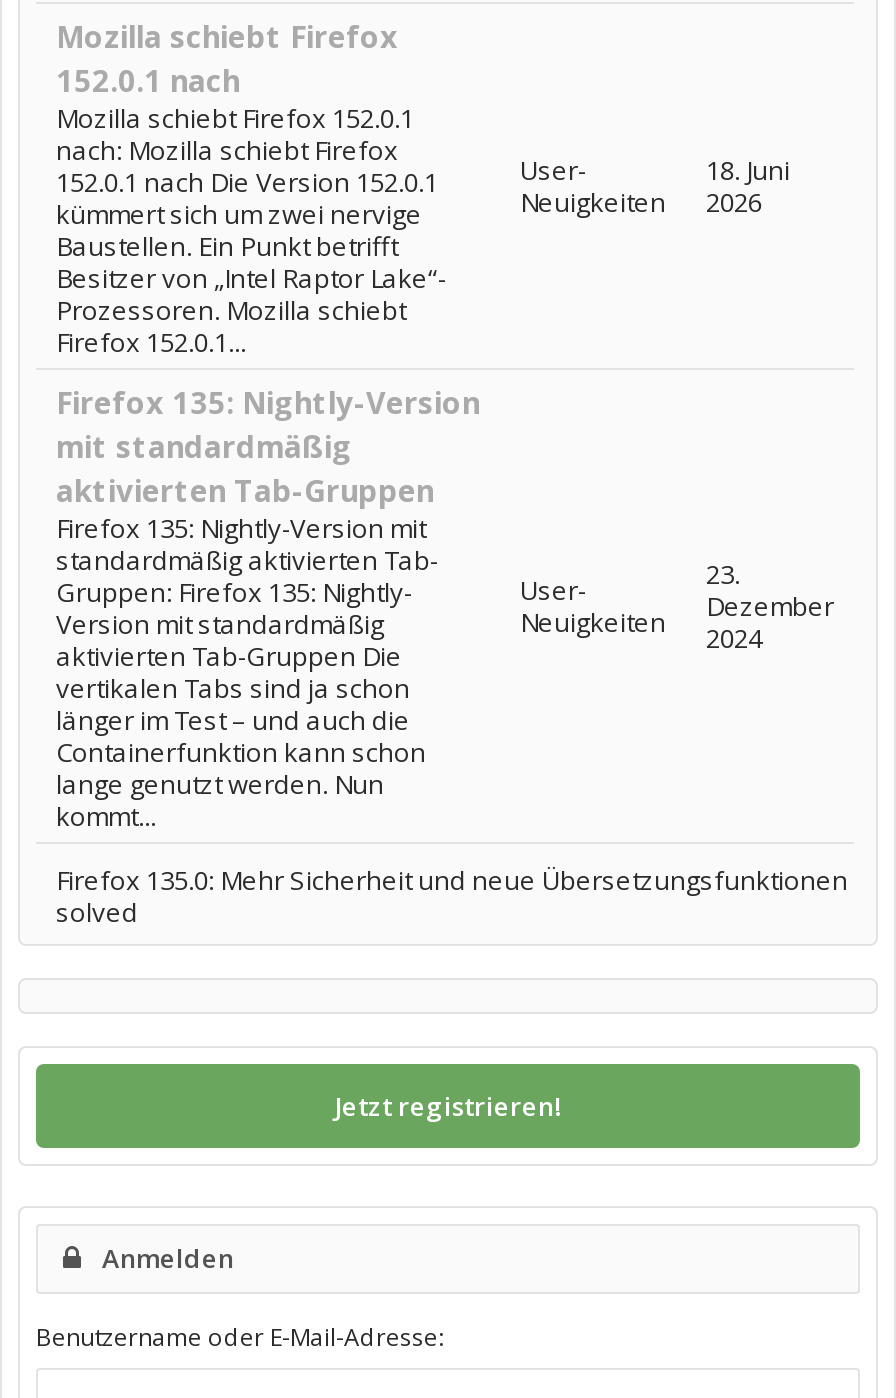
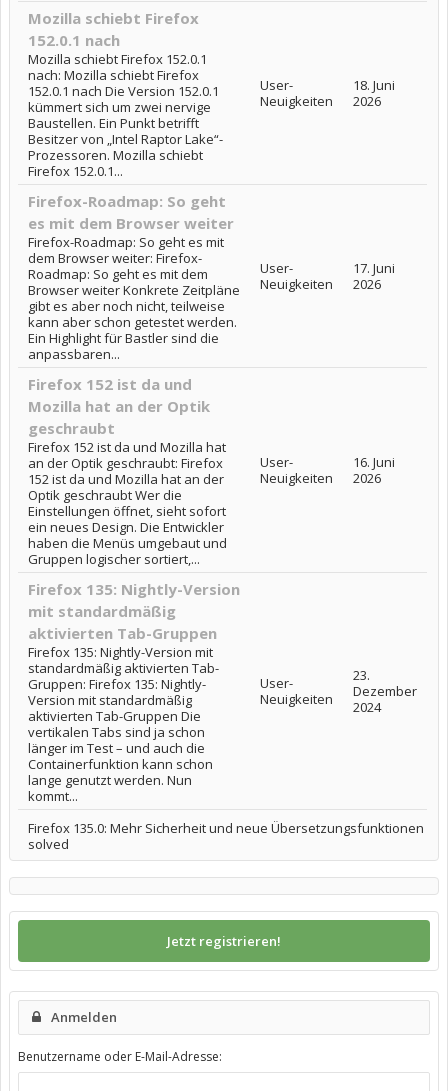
+ Firefox-Roadmap: So geht
+ es mit dem Browser weiter
+ Firefox-Roadmap: So geht es mit
+ dem Browser weiter: Firefox-
+ Roadmap: So geht es mit dem
+ Browser weiter Konkrete Zeitpläne
+ gibt es aber noch nicht, teilweise
+ kann aber schon getestet werden.
+ Ein Highlight für Bastler sind die
+ anpassbaren...

+ Firefox 152 ist da und
+ Mozilla hat an der Optik
+ geschraubt
+ Firefox 152 ist da und Mozilla hat
+ an der Optik geschraubt: Firefox
+ 152 ist da und Mozilla hat an der
+ Optik geschraubt Wer die
+ Einstellungen öffnet, sieht sofort
+ ein neues Design. Die Entwickler
+ haben die Menüs umgebaut und
+ Gruppen logischer sortiert,...

+ User-
+ Neuigkeiten

+ User-
+ Neuigkeiten

+ 17. Juni
+ 2026

+ 16. Juni
+ 2026
